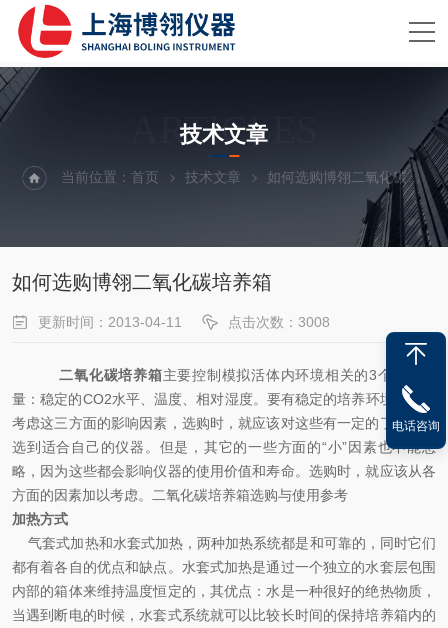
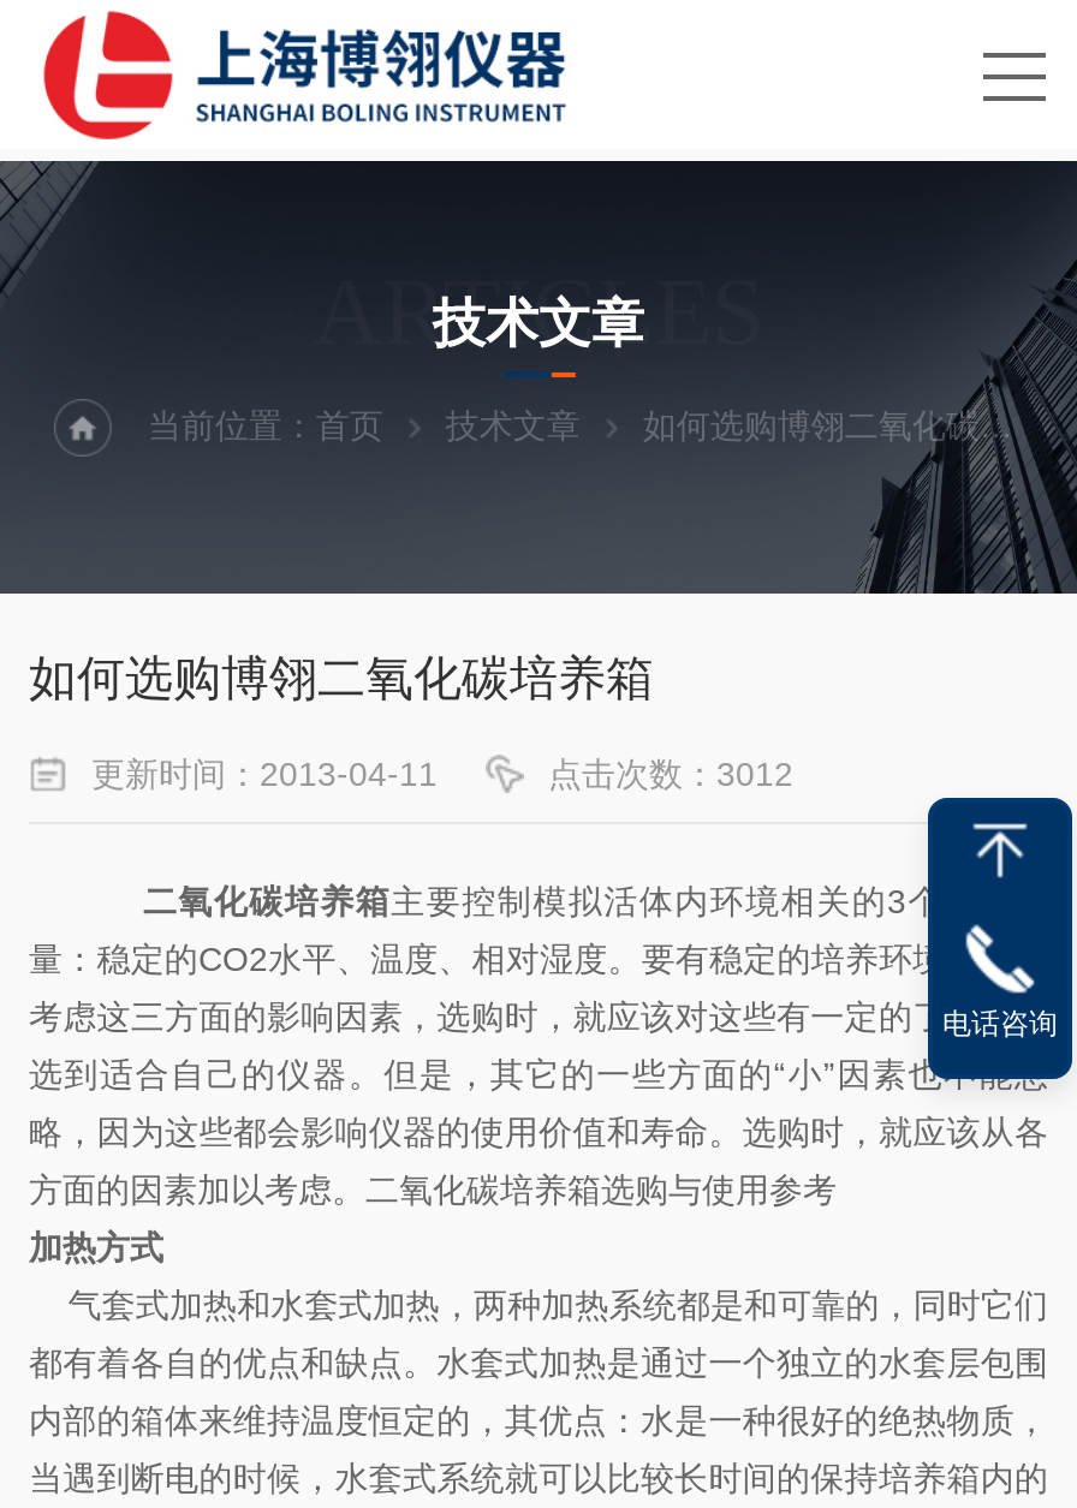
- 点击次数：3008
+ 点击次数：3012
